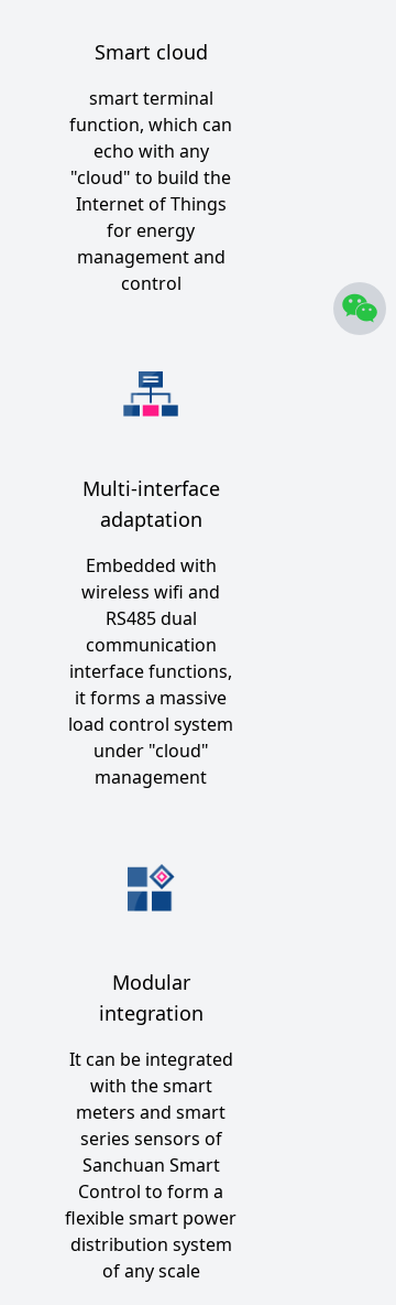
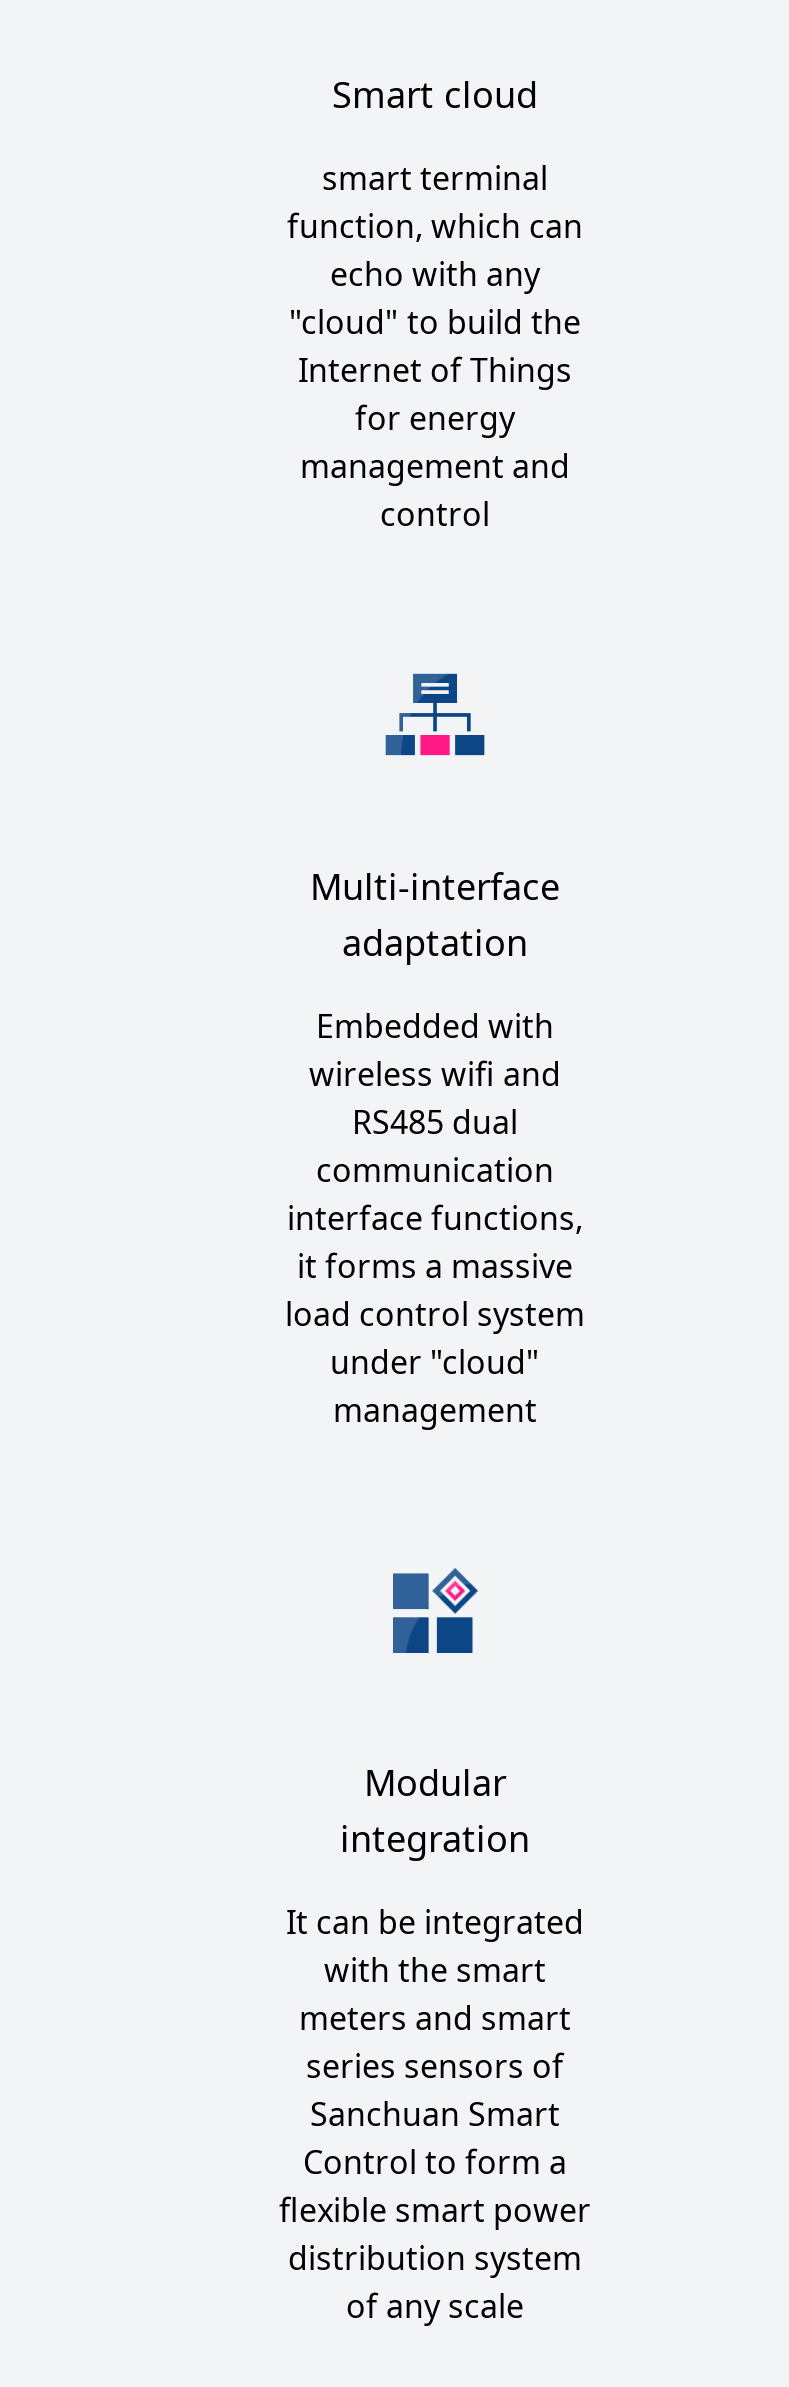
- [image]
